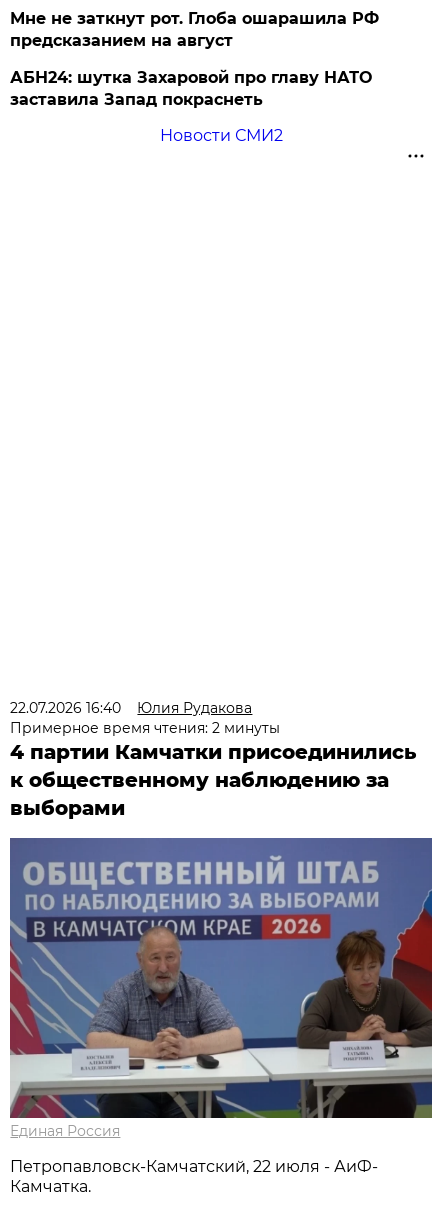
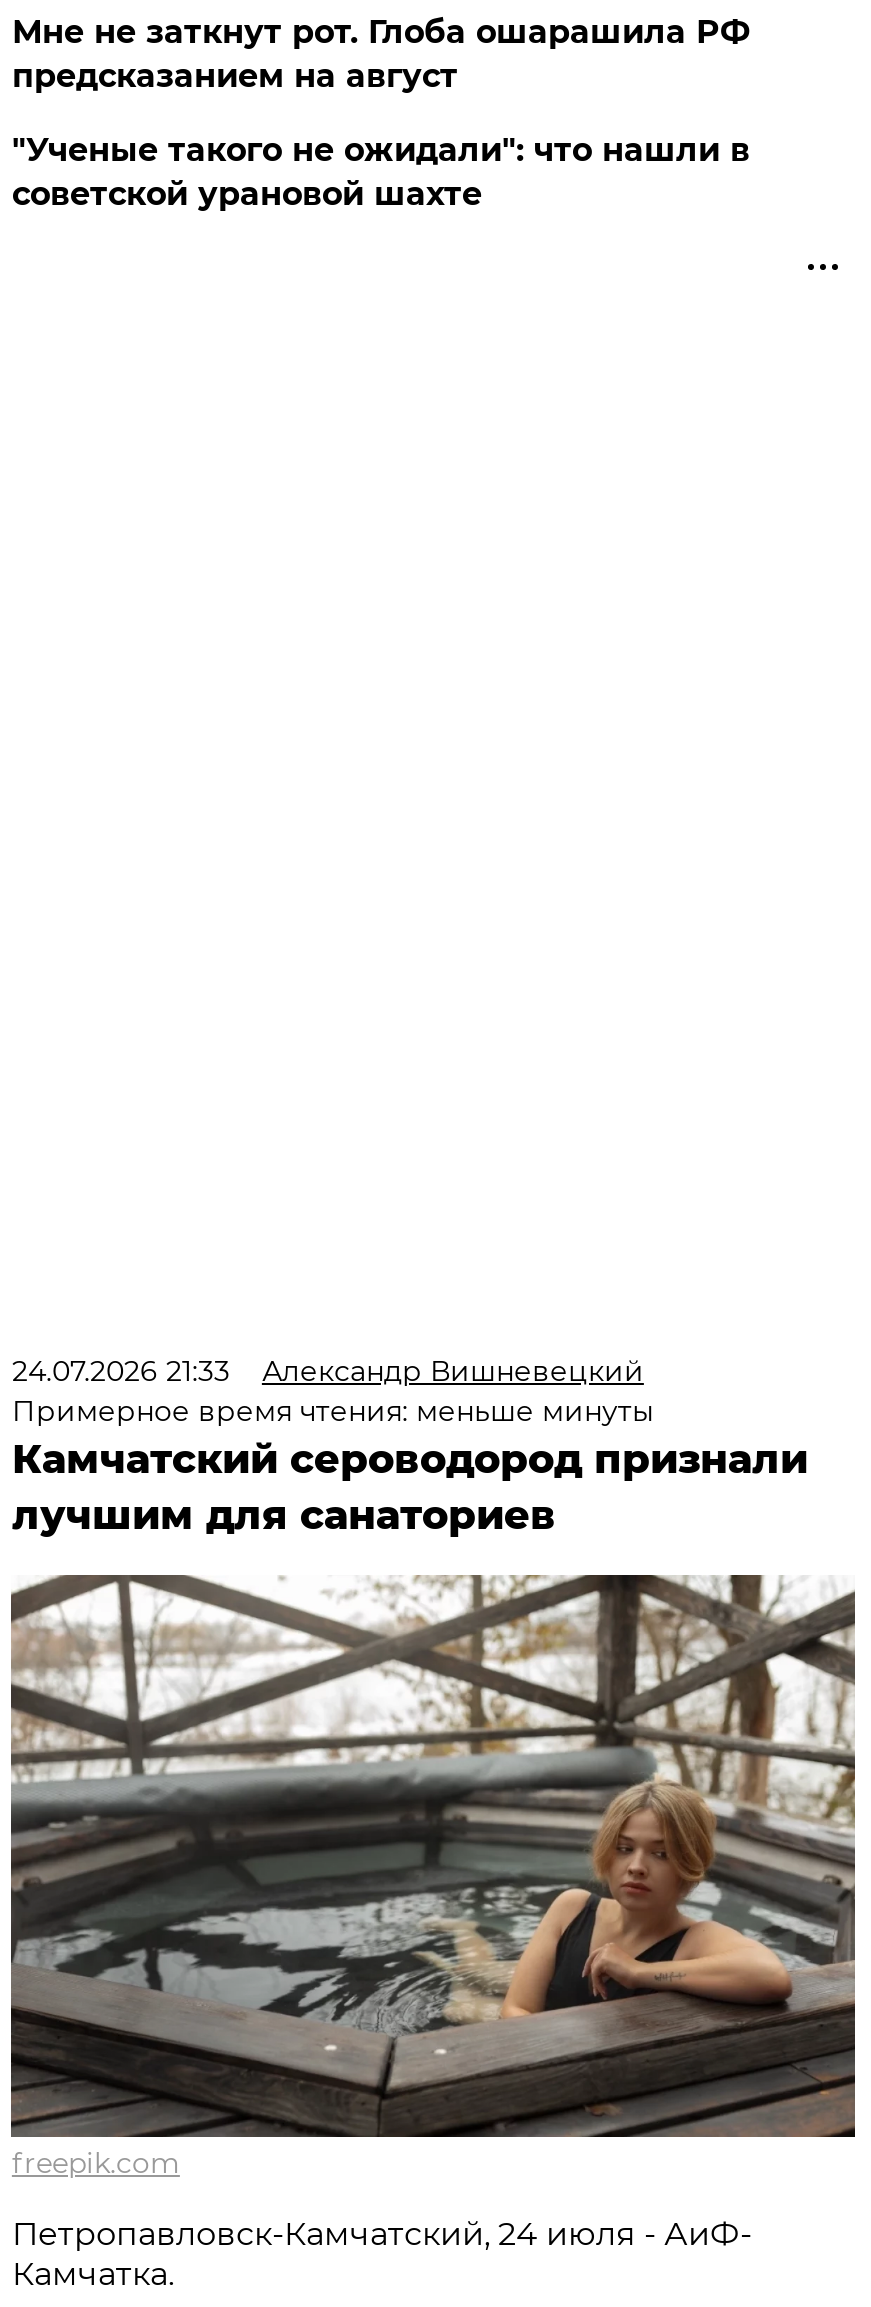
- АБН24: шутка Захаровой про главу НАТО
- заставила Запад покраснеть
- Новости СМИ2
+ "Ученые такого не ожидали": что нашли в
+ советской урановой шахте

- 22.07.2026 16:40
- Юлия Рудакова
- Примерное время чтения: 2 минуты
- 4 партии Камчатки присоединились
- к общественному наблюдению за
- выборами
+ 24.07.2026 21:33
+ Александр Вишневецкий
+ Примерное время чтения: меньше минуты
+ Камчатский сероводород признали
+ лучшим для санаториев

- [image]
- Единая Россия
- Петропавловск-Камчатский, 22 июля - АиФ-
+ [image]
+ freepik.com
+ Петропавловск-Камчатский, 24 июля - АиФ-
